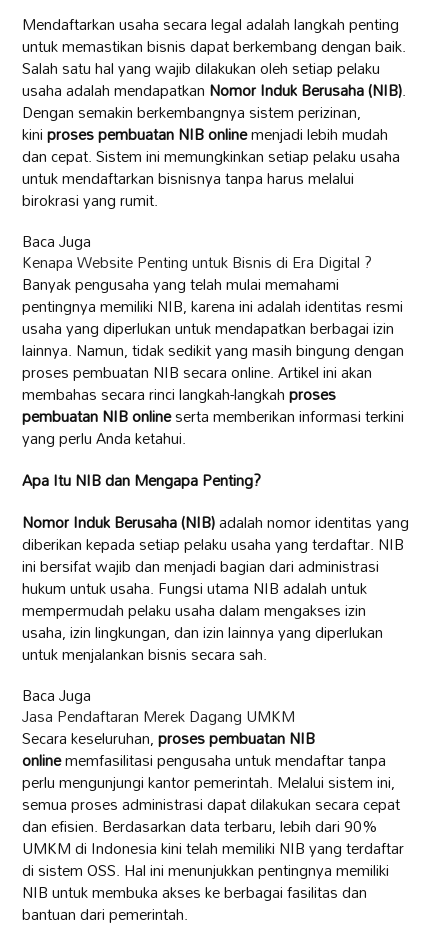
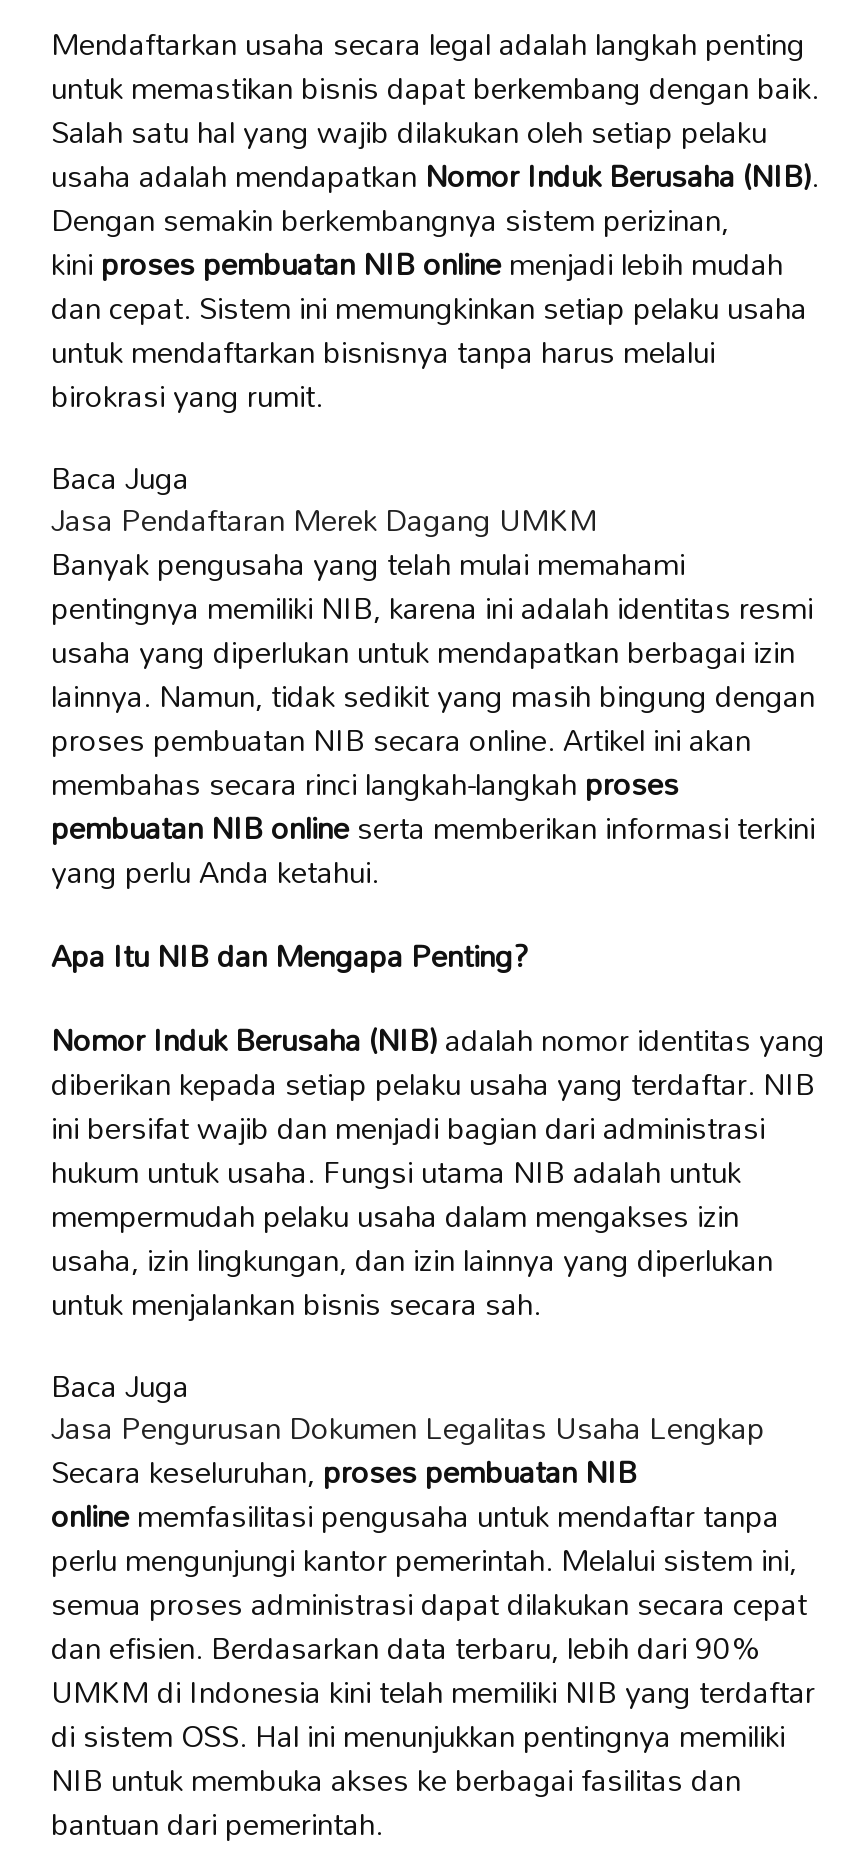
- Kenapa Website Penting untuk Bisnis di Era Digital ?

moved up: Jasa Pendaftaran Merek Dagang UMKM

+ Jasa Pengurusan Dokumen Legalitas Usaha Lengkap
